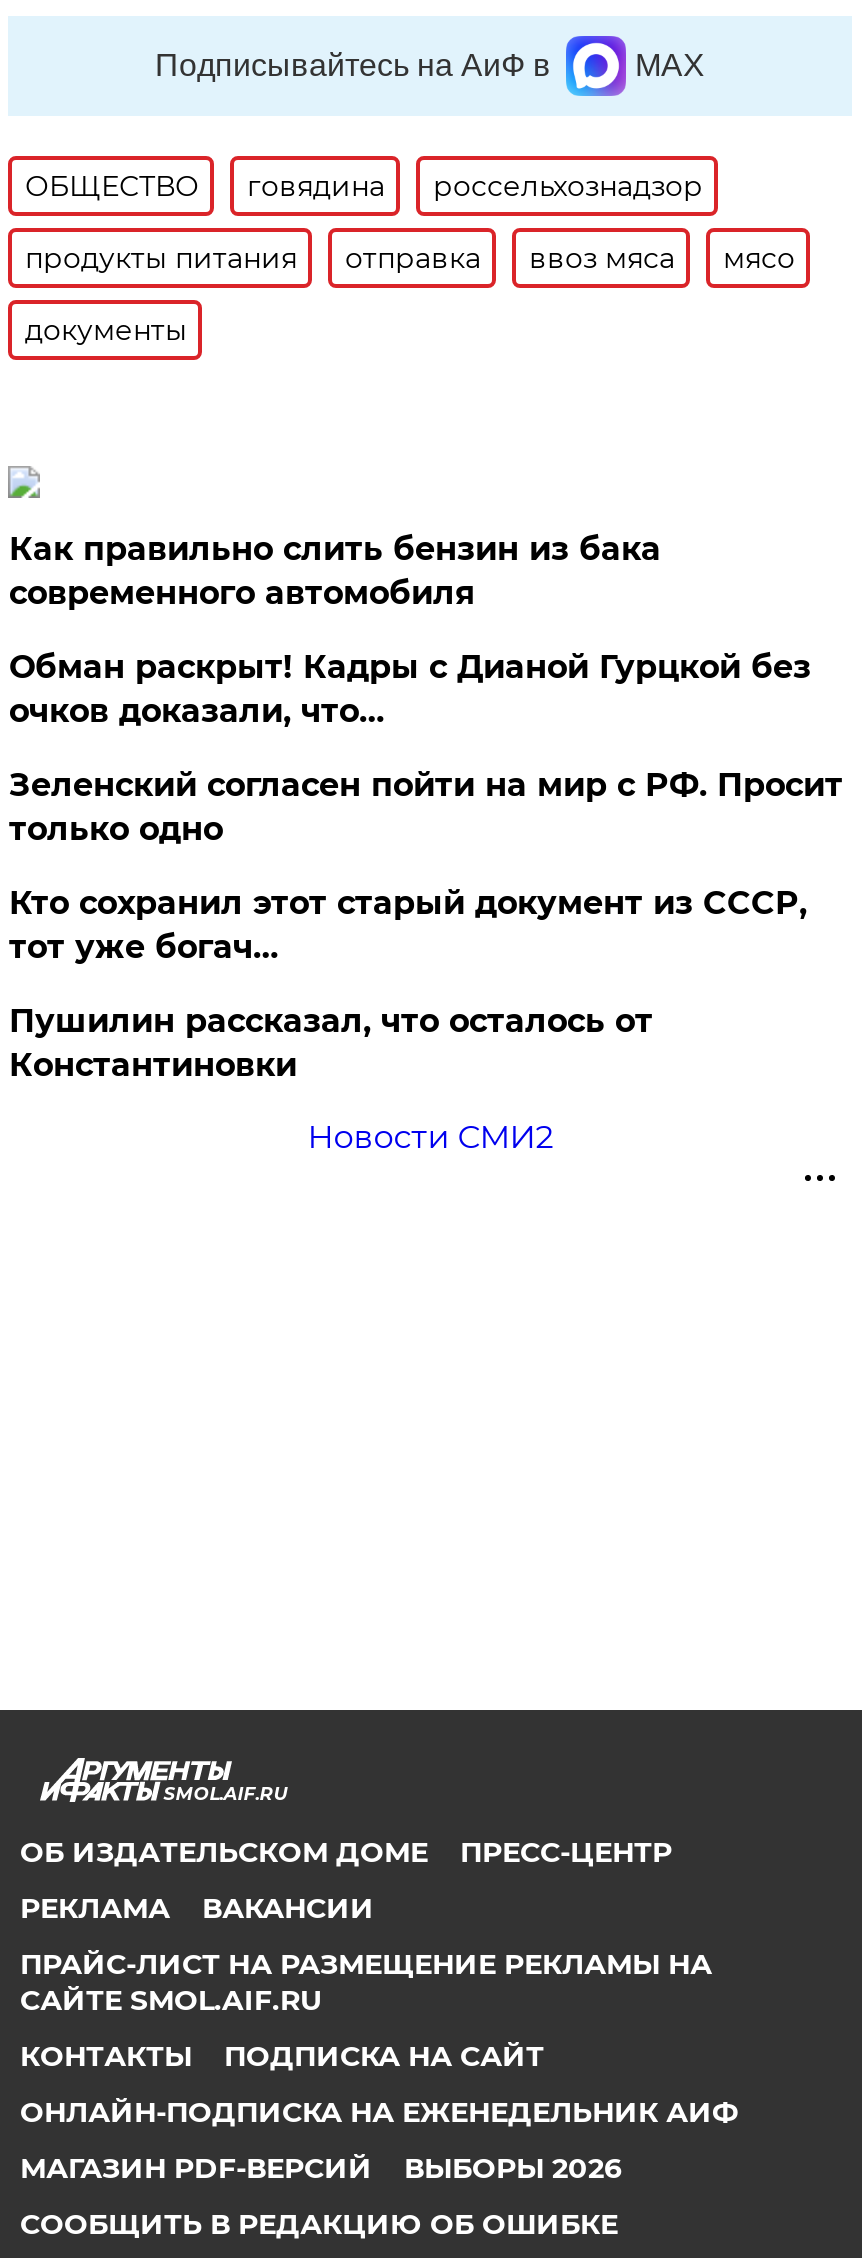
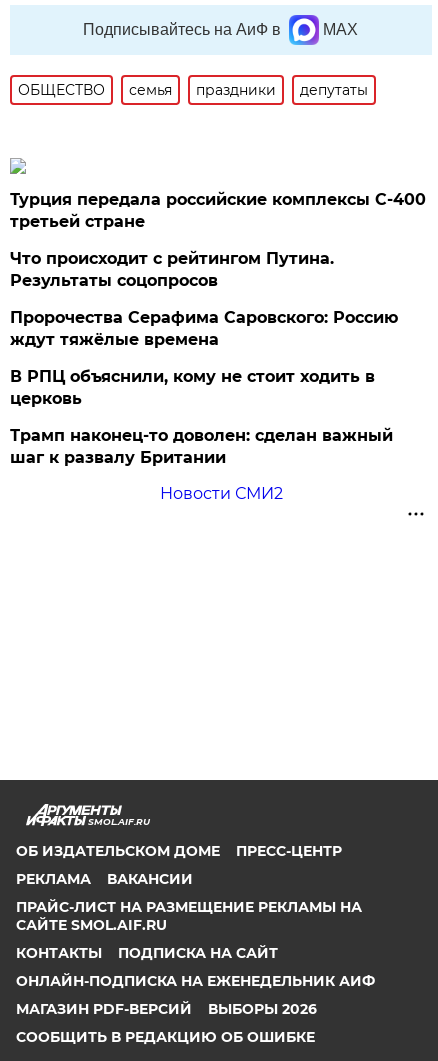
- говядина
- россельхознадзор
- продукты питания
- отправка
- ввоз мяса
- мясо
- документы
+ семья
+ праздники
+ депутаты

- Как правильно слить бензин из бака
- современного автомобиля
- Обман раскрыт! Кадры с Дианой Гурцкой без
- очков доказали, что…
- Зеленский согласен пойти на мир с РФ. Просит
- только одно
- Кто сохранил этот старый документ из СССР,
- тот уже богач…
- Пушилин рассказал, что осталось от
- Константиновки
+ Турция передала российские комплексы С-400
+ третьей стране
+ Что происходит с рейтингом Путина.
+ Результаты соцопросов
+ Пророчества Серафима Саровского: Россию
+ ждут тяжёлые времена
+ В РПЦ объяснили, кому не стоит ходить в
+ церковь
+ Трамп наконец-то доволен: сделан важный
+ шаг к развалу Британии
